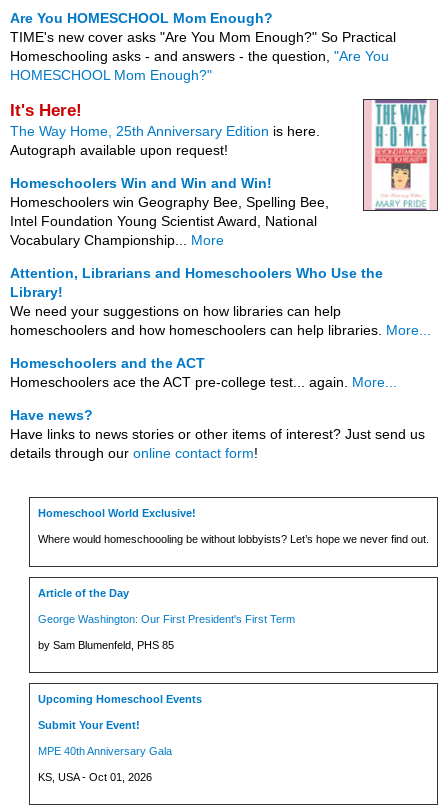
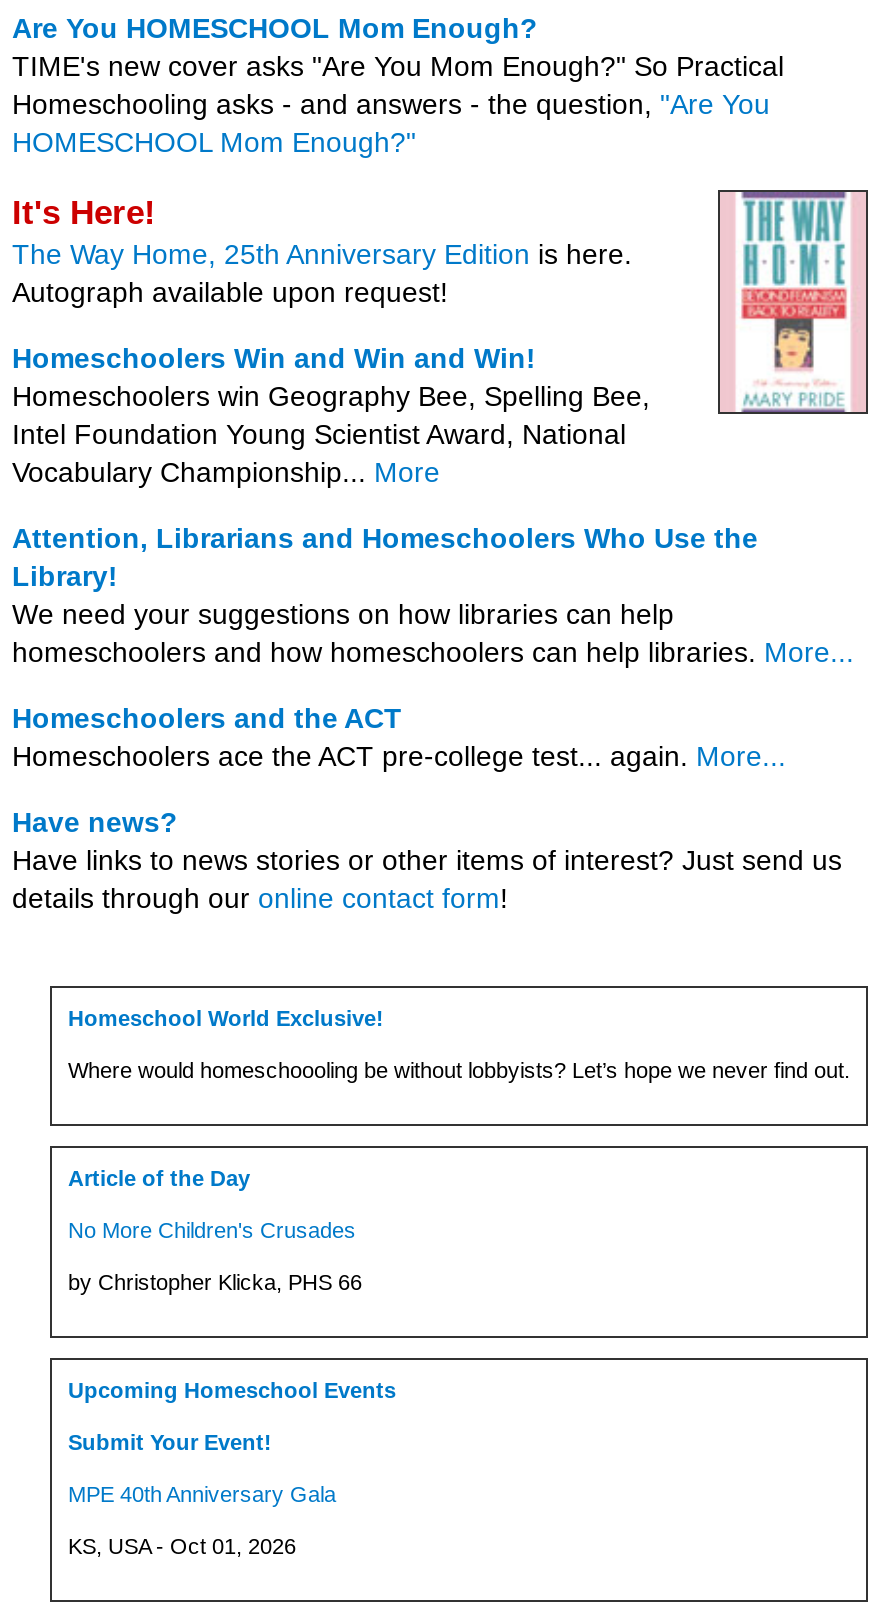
- George Washington: Our First President's First Term
+ No More Children's Crusades

- by Sam Blumenfeld, PHS 85
+ by Christopher Klicka, PHS 66
